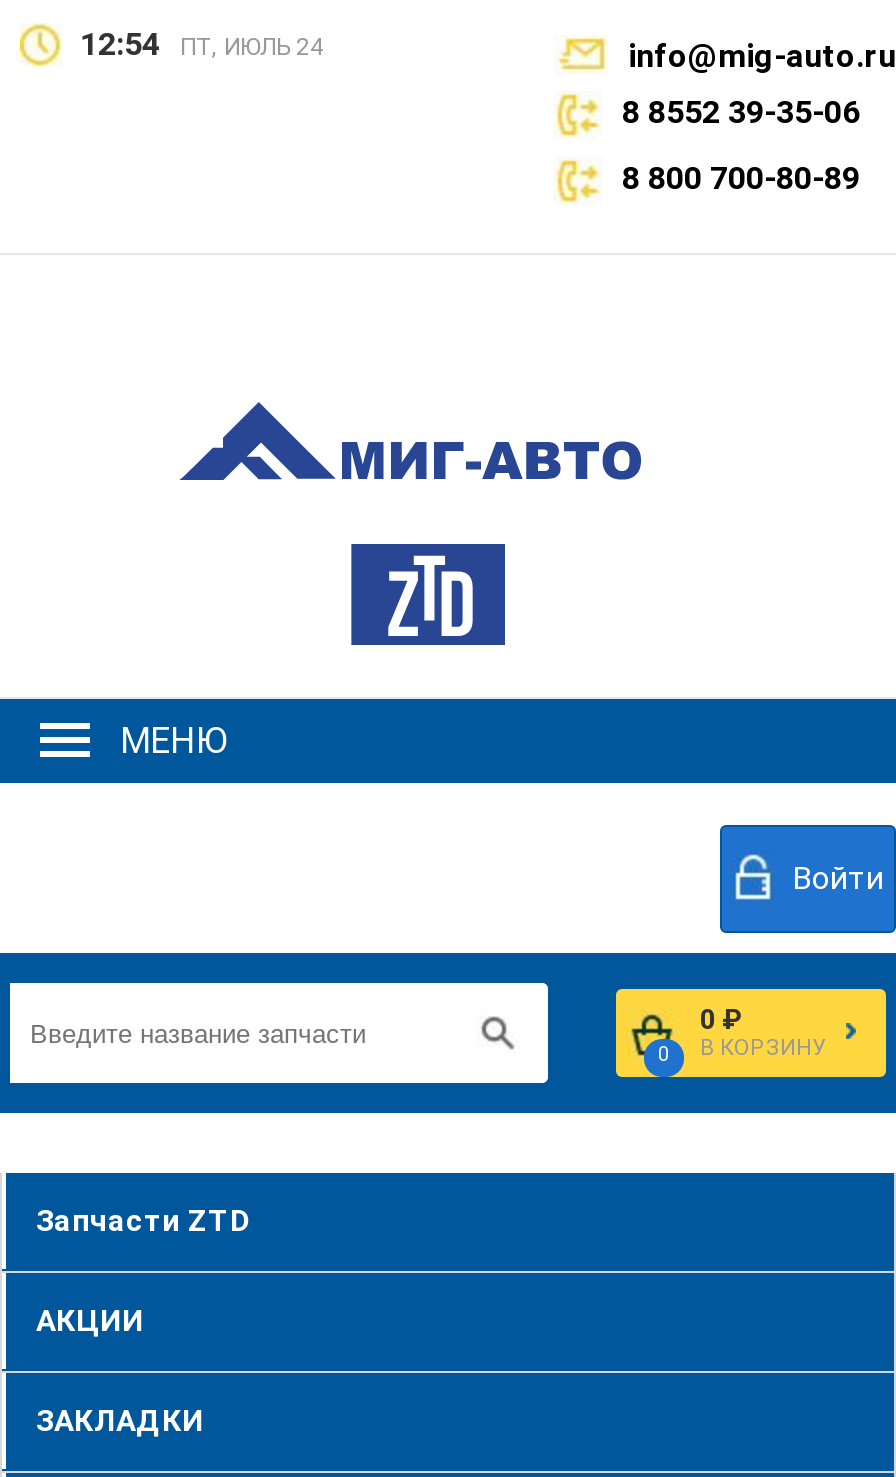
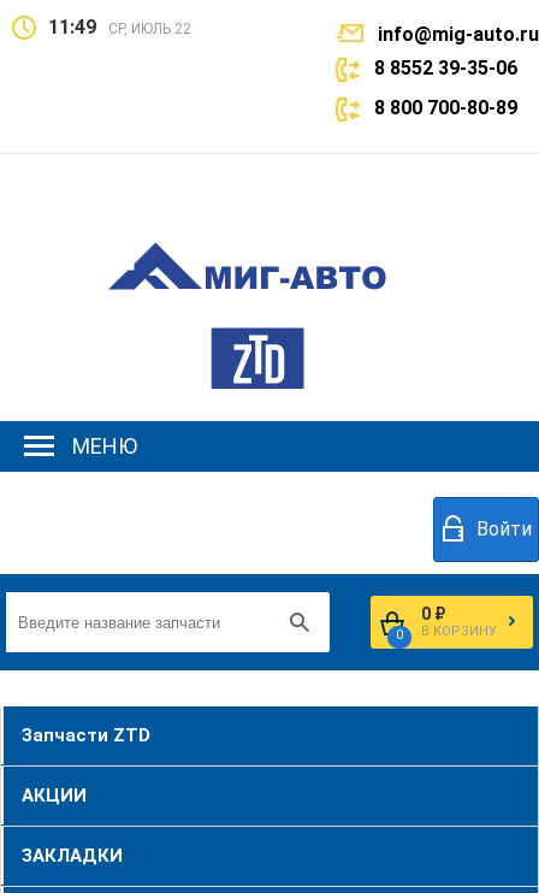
- 12:54
+ 11:49

- ПТ, ИЮЛЬ 24
+ СР, ИЮЛЬ 22
